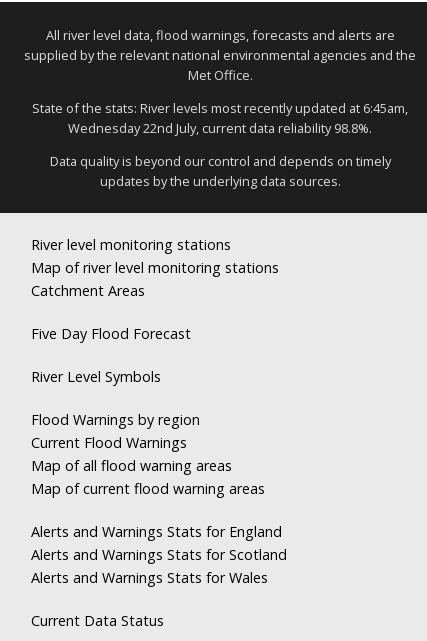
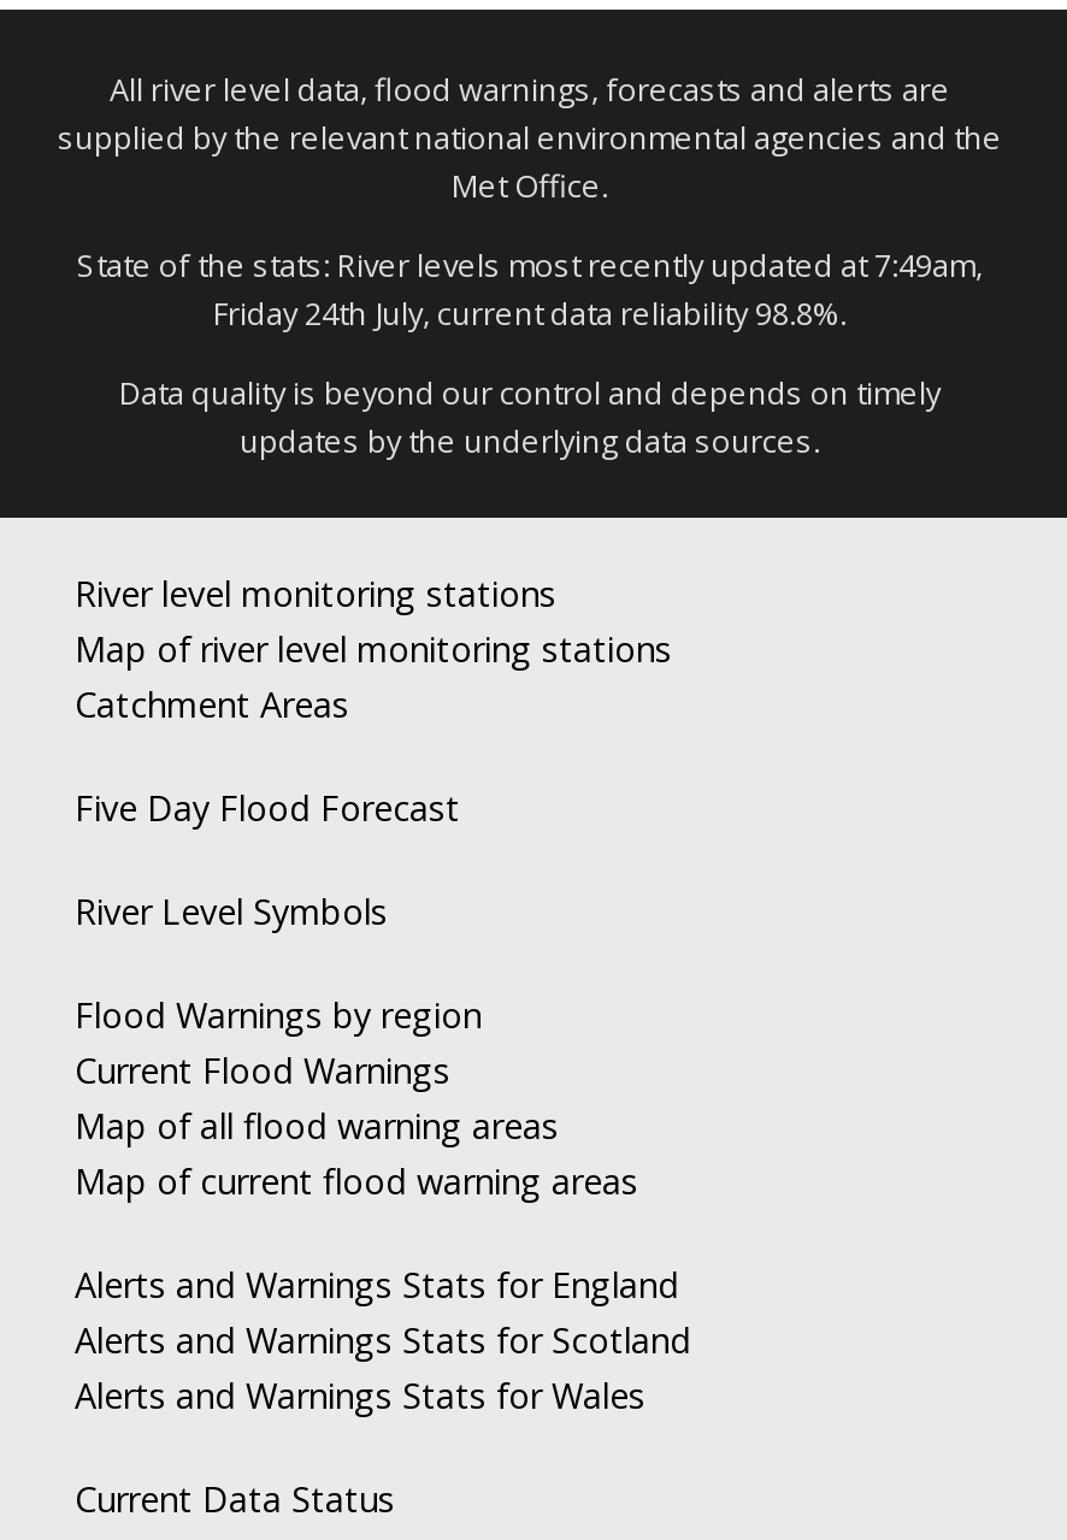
- State of the stats: River levels most recently updated at 6:45am,
+ State of the stats: River levels most recently updated at 7:49am,

- Wednesday 22nd July, current data reliability 98.8%.
+ Friday 24th July, current data reliability 98.8%.
